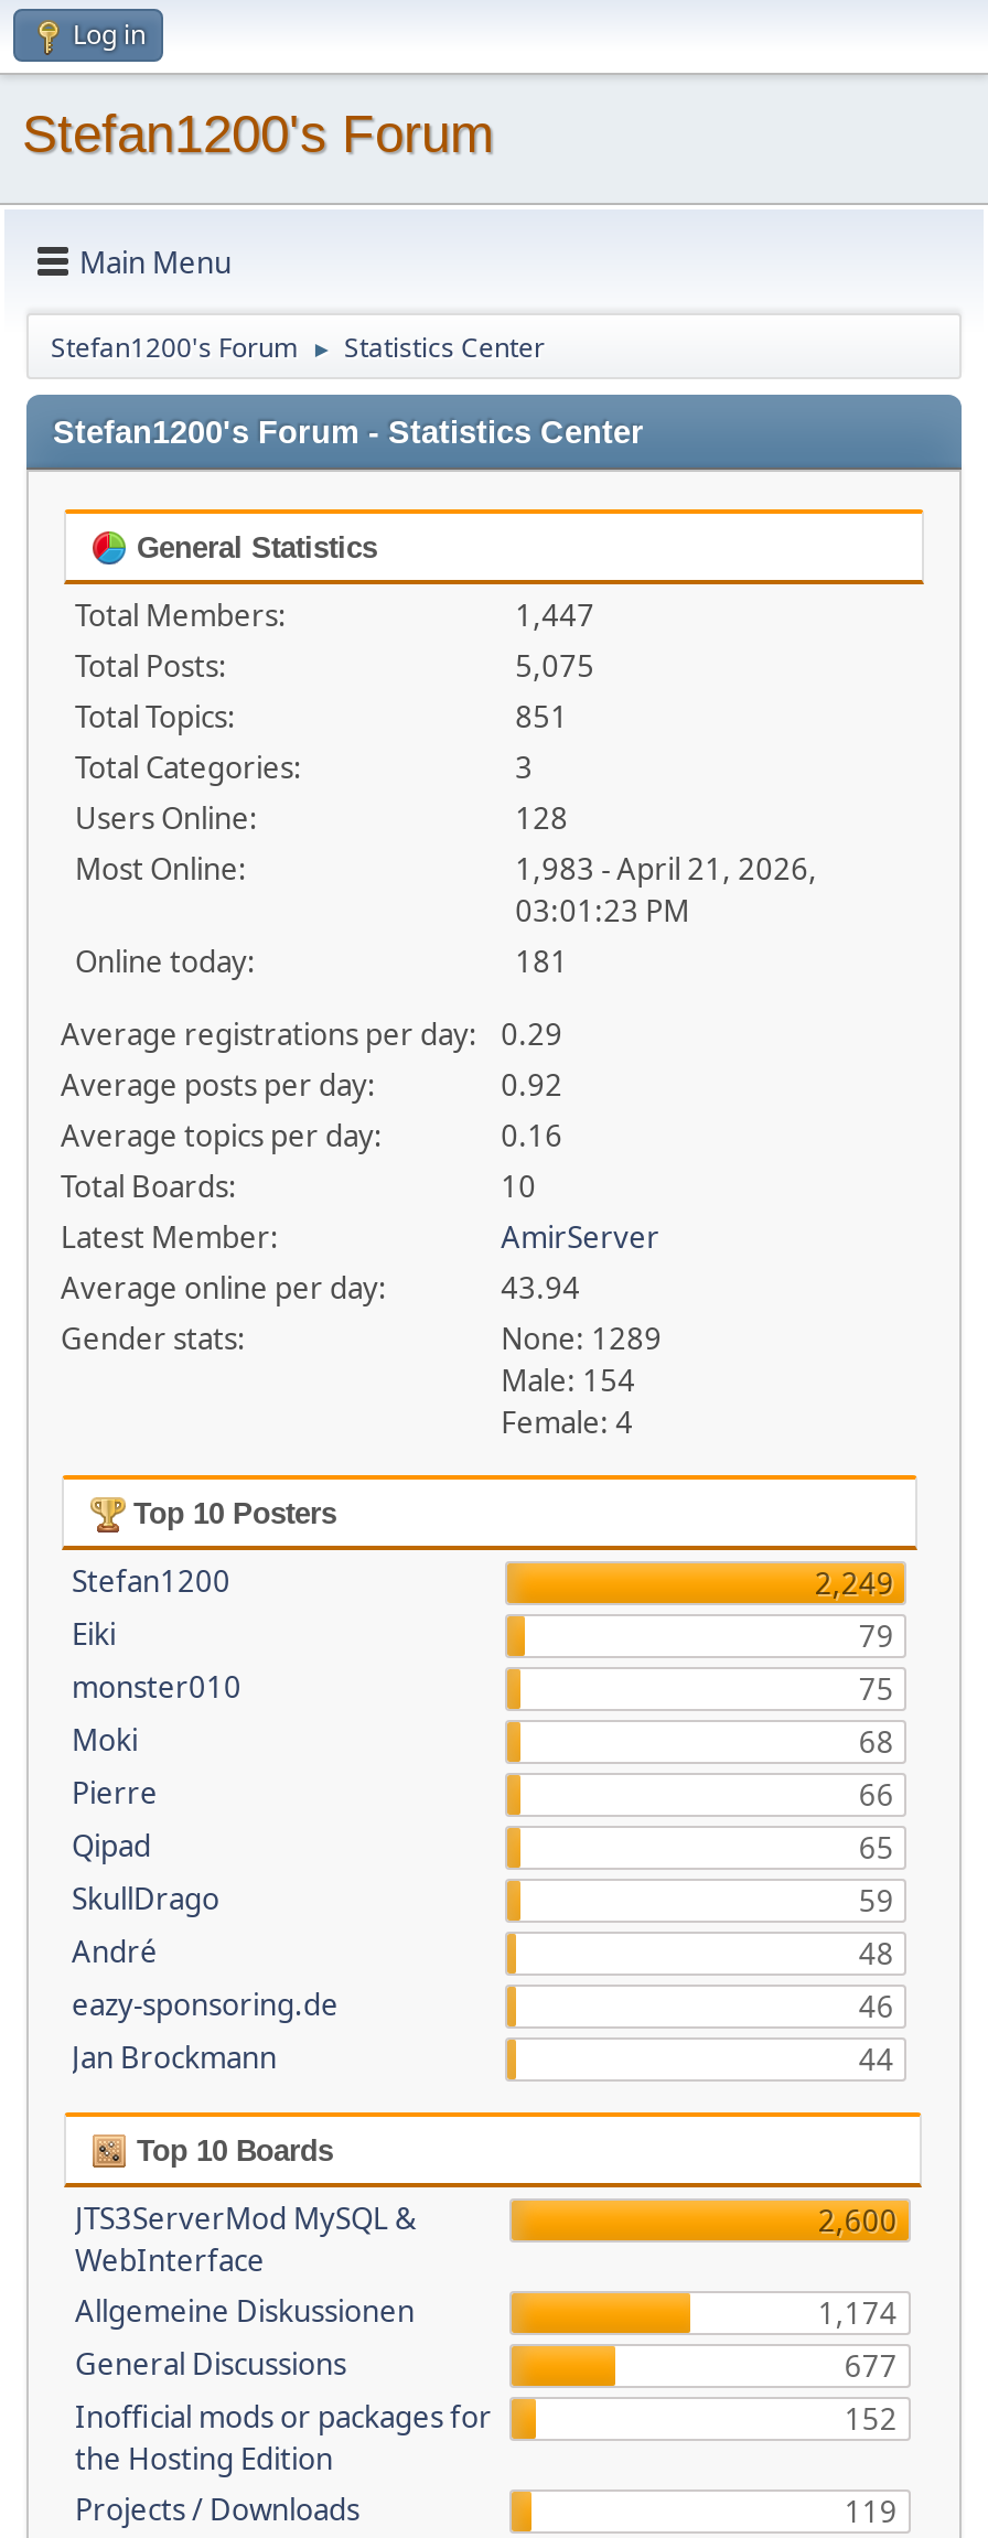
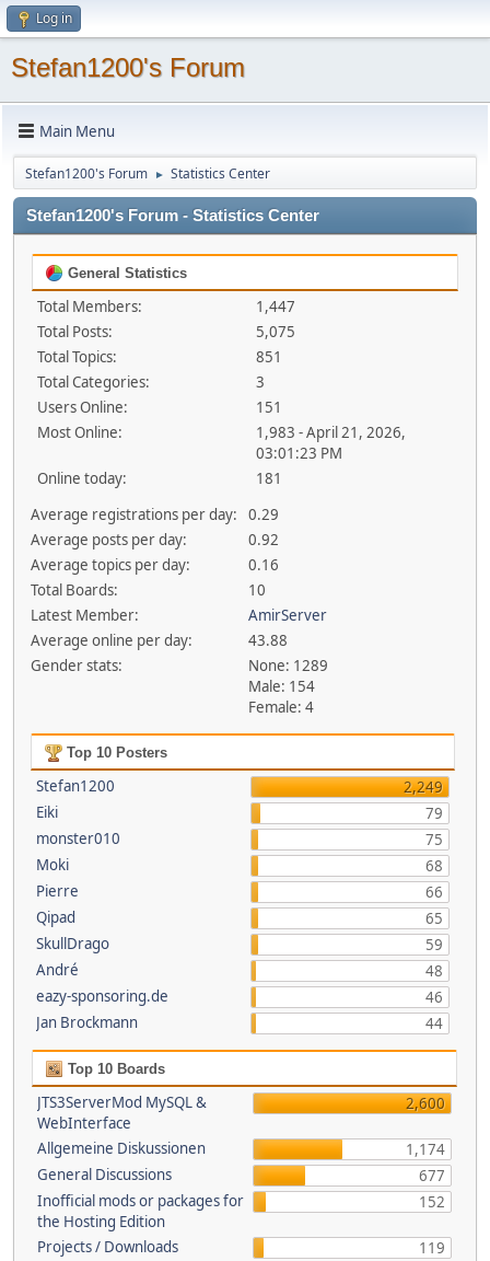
- 128
+ 151

- 43.94
+ 43.88
